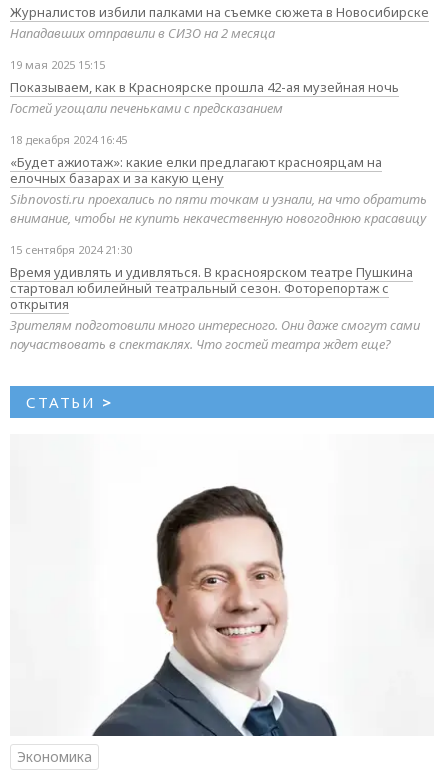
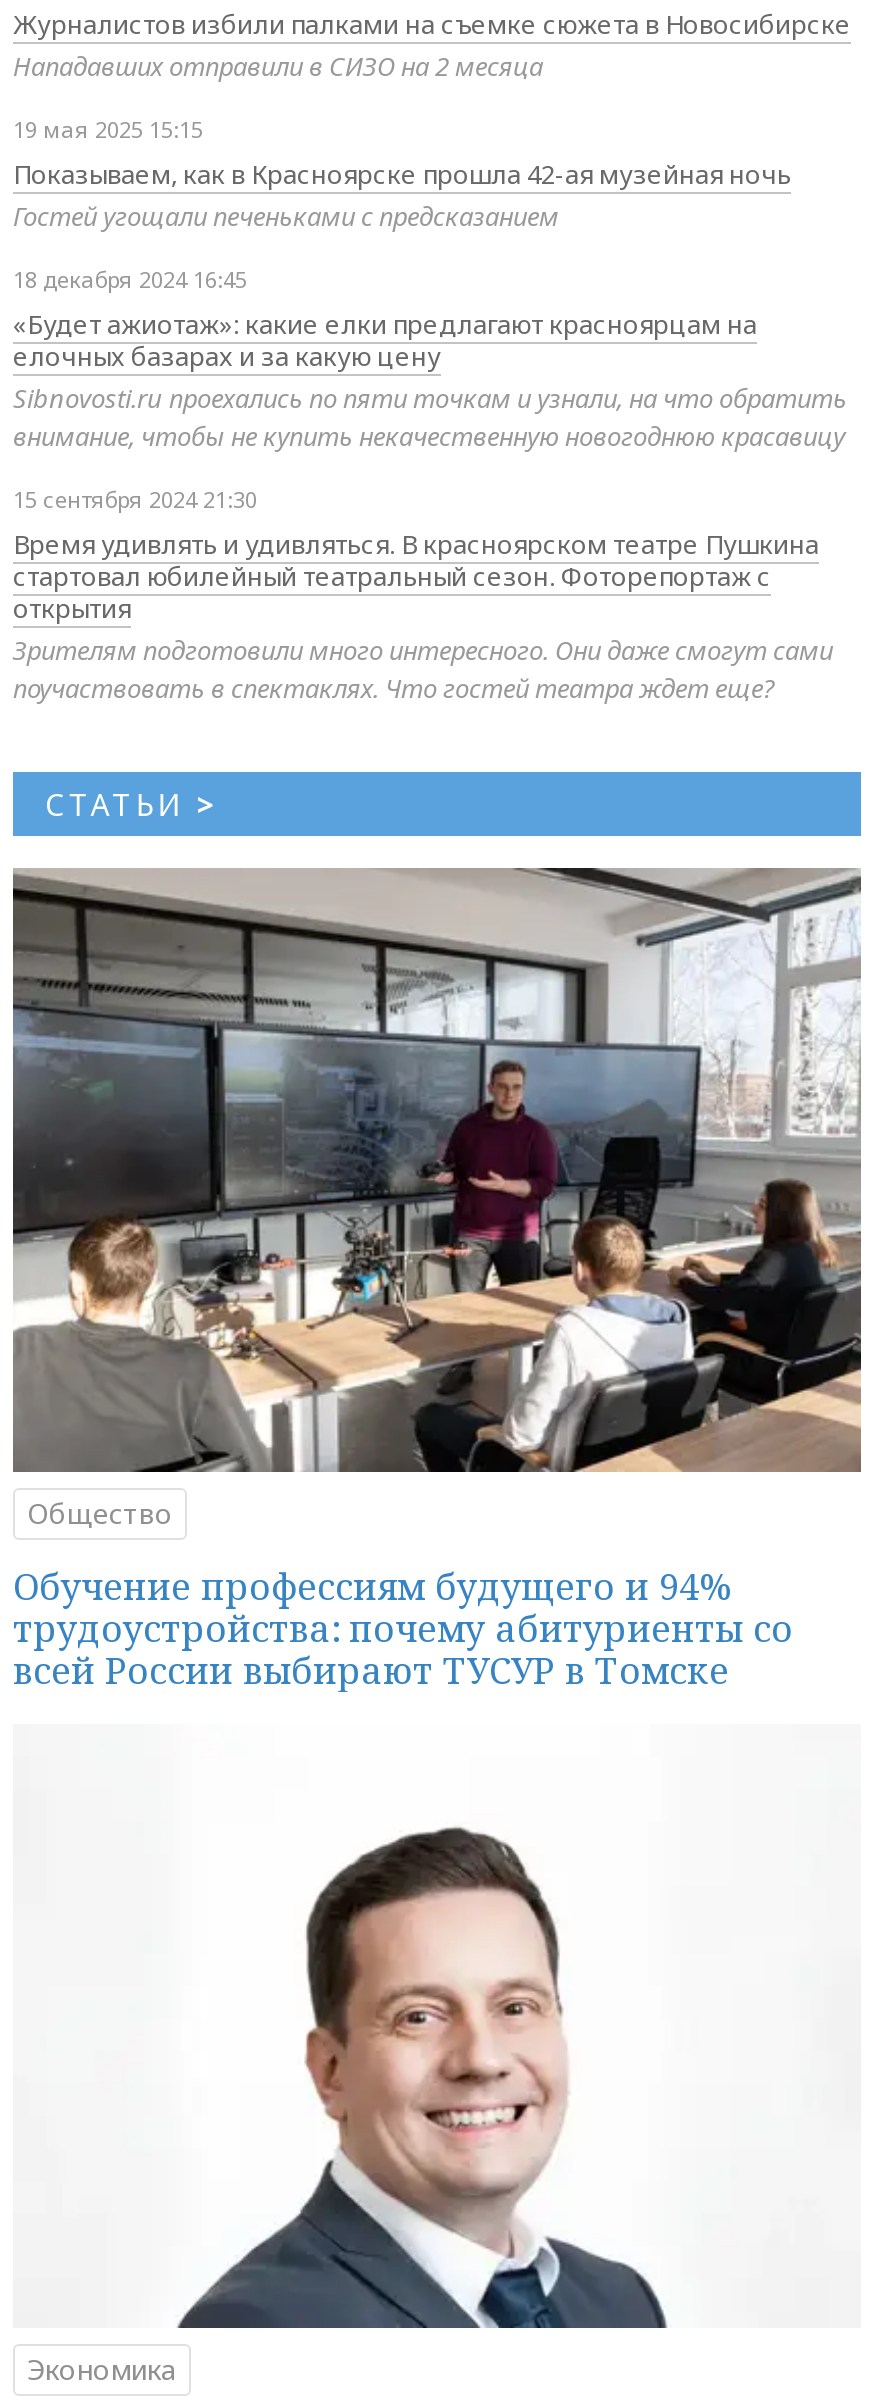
+ [image]
+ Общество
+ Обучение профессиям будущего и 94%
+ трудоустройства: почему абитуриенты со
+ всей России выбирают ТУСУР в Томске
